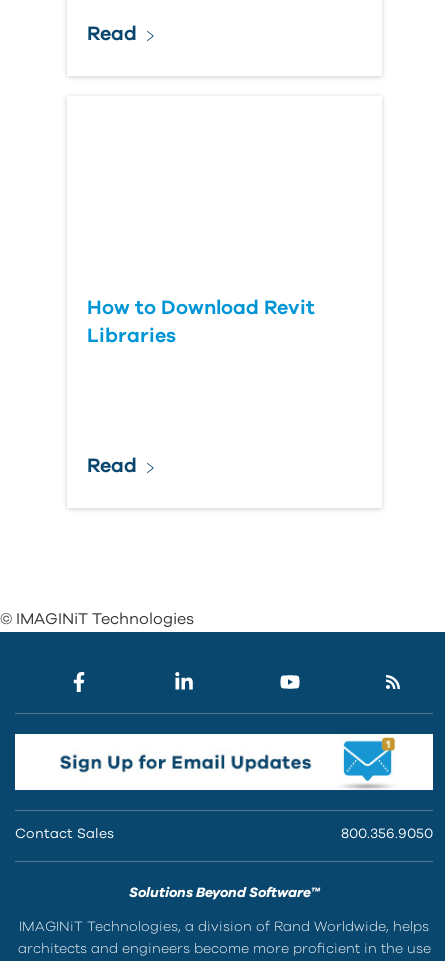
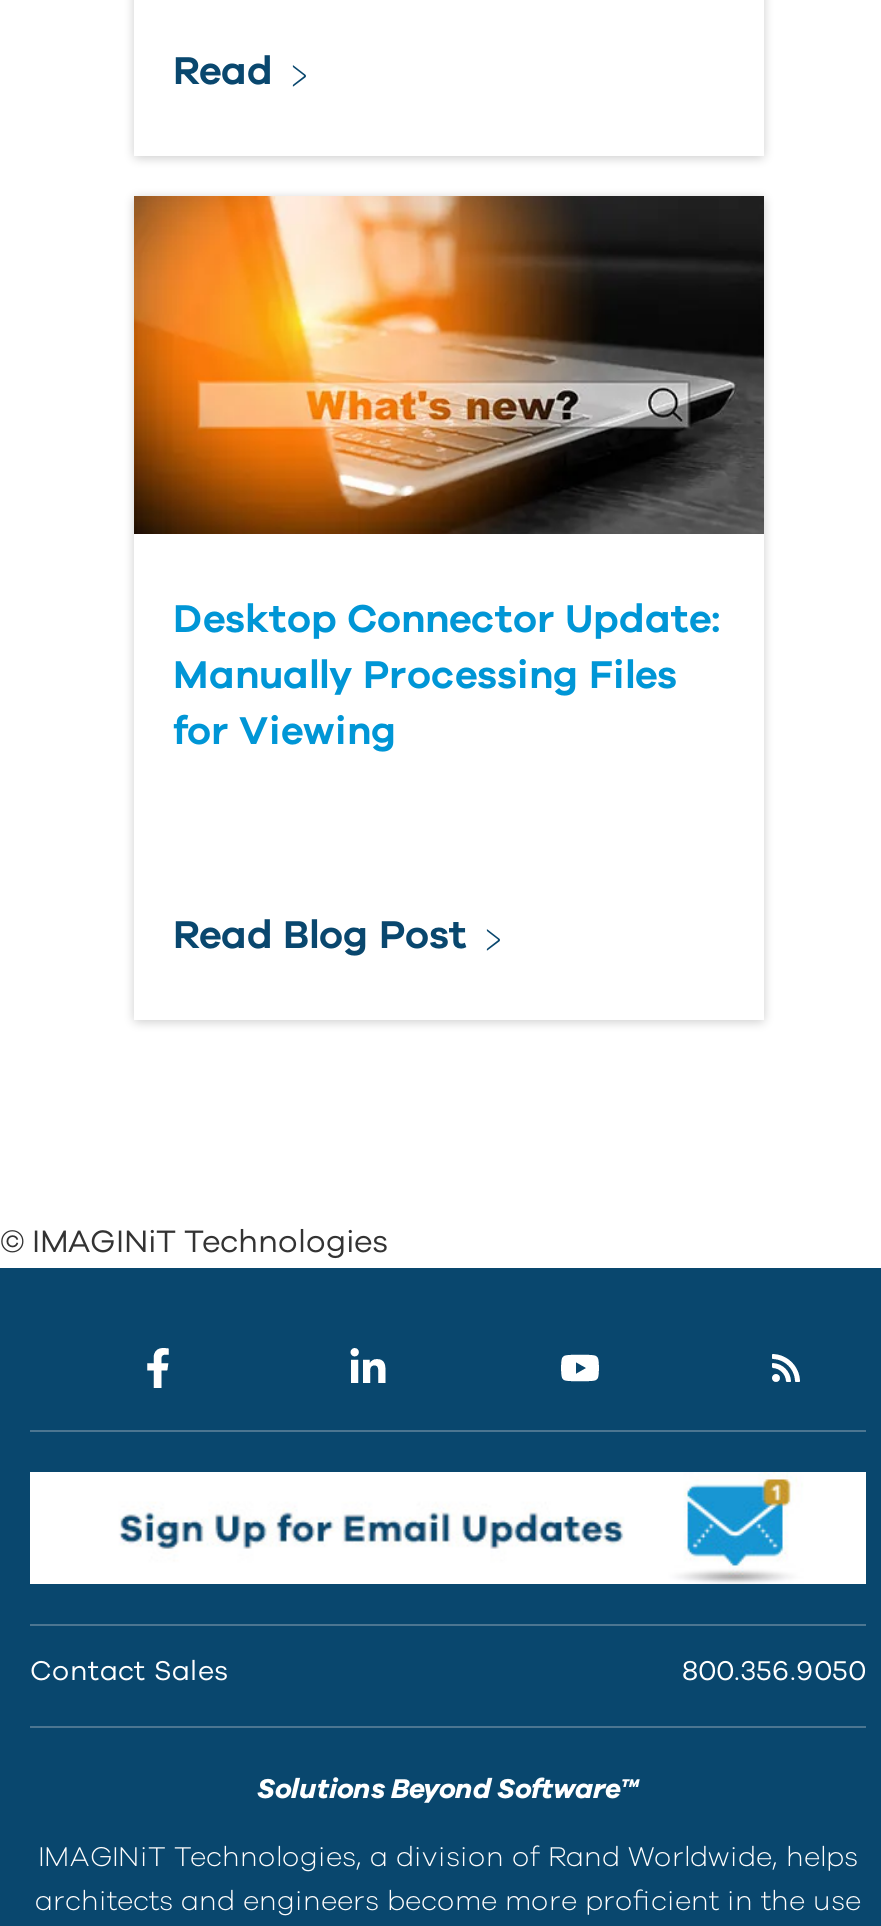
+ [image]

- How to Download Revit
- Libraries
+ Desktop Connector Update:
+ Manually Processing Files
+ for Viewing

- Read
+ Read Blog Post
